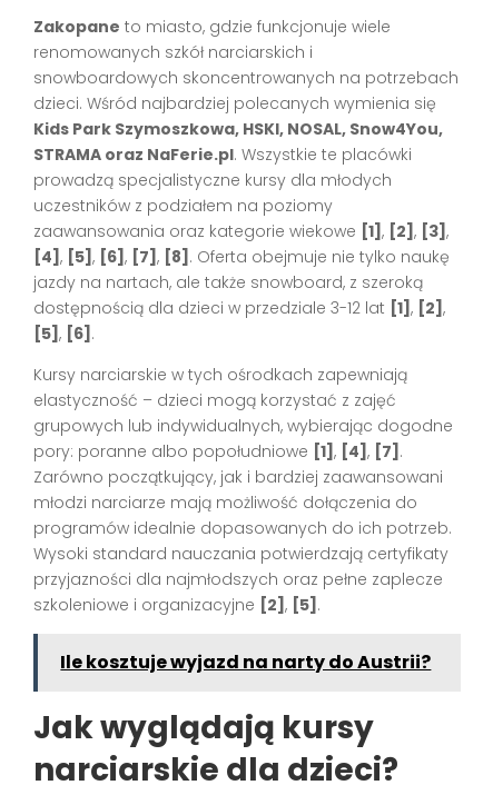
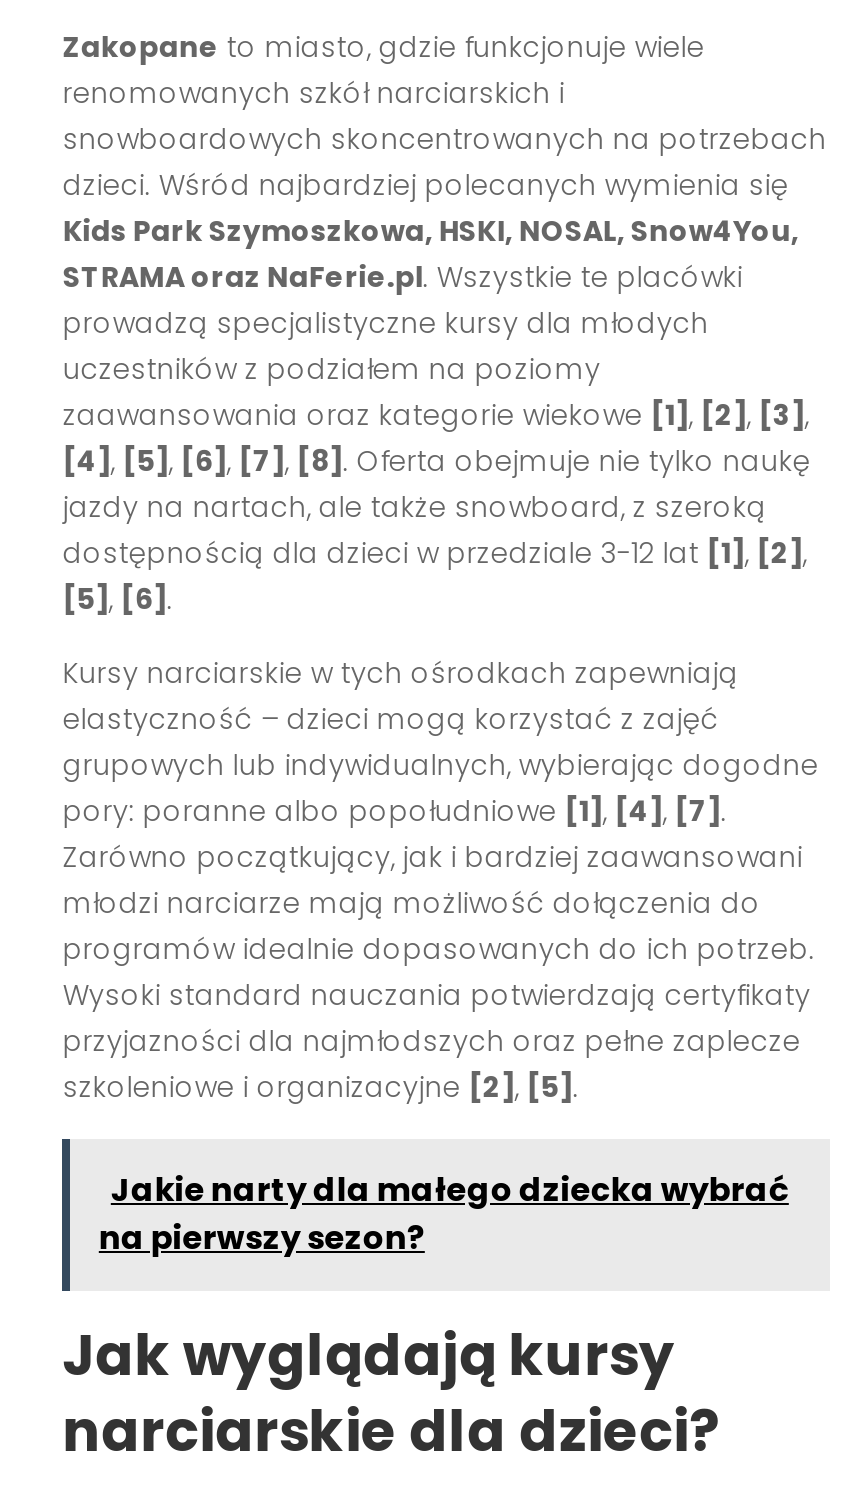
- Ile kosztuje wyjazd na narty do Austrii?
+ Jakie narty dla małego dziecka wybrać
+ na pierwszy sezon?
